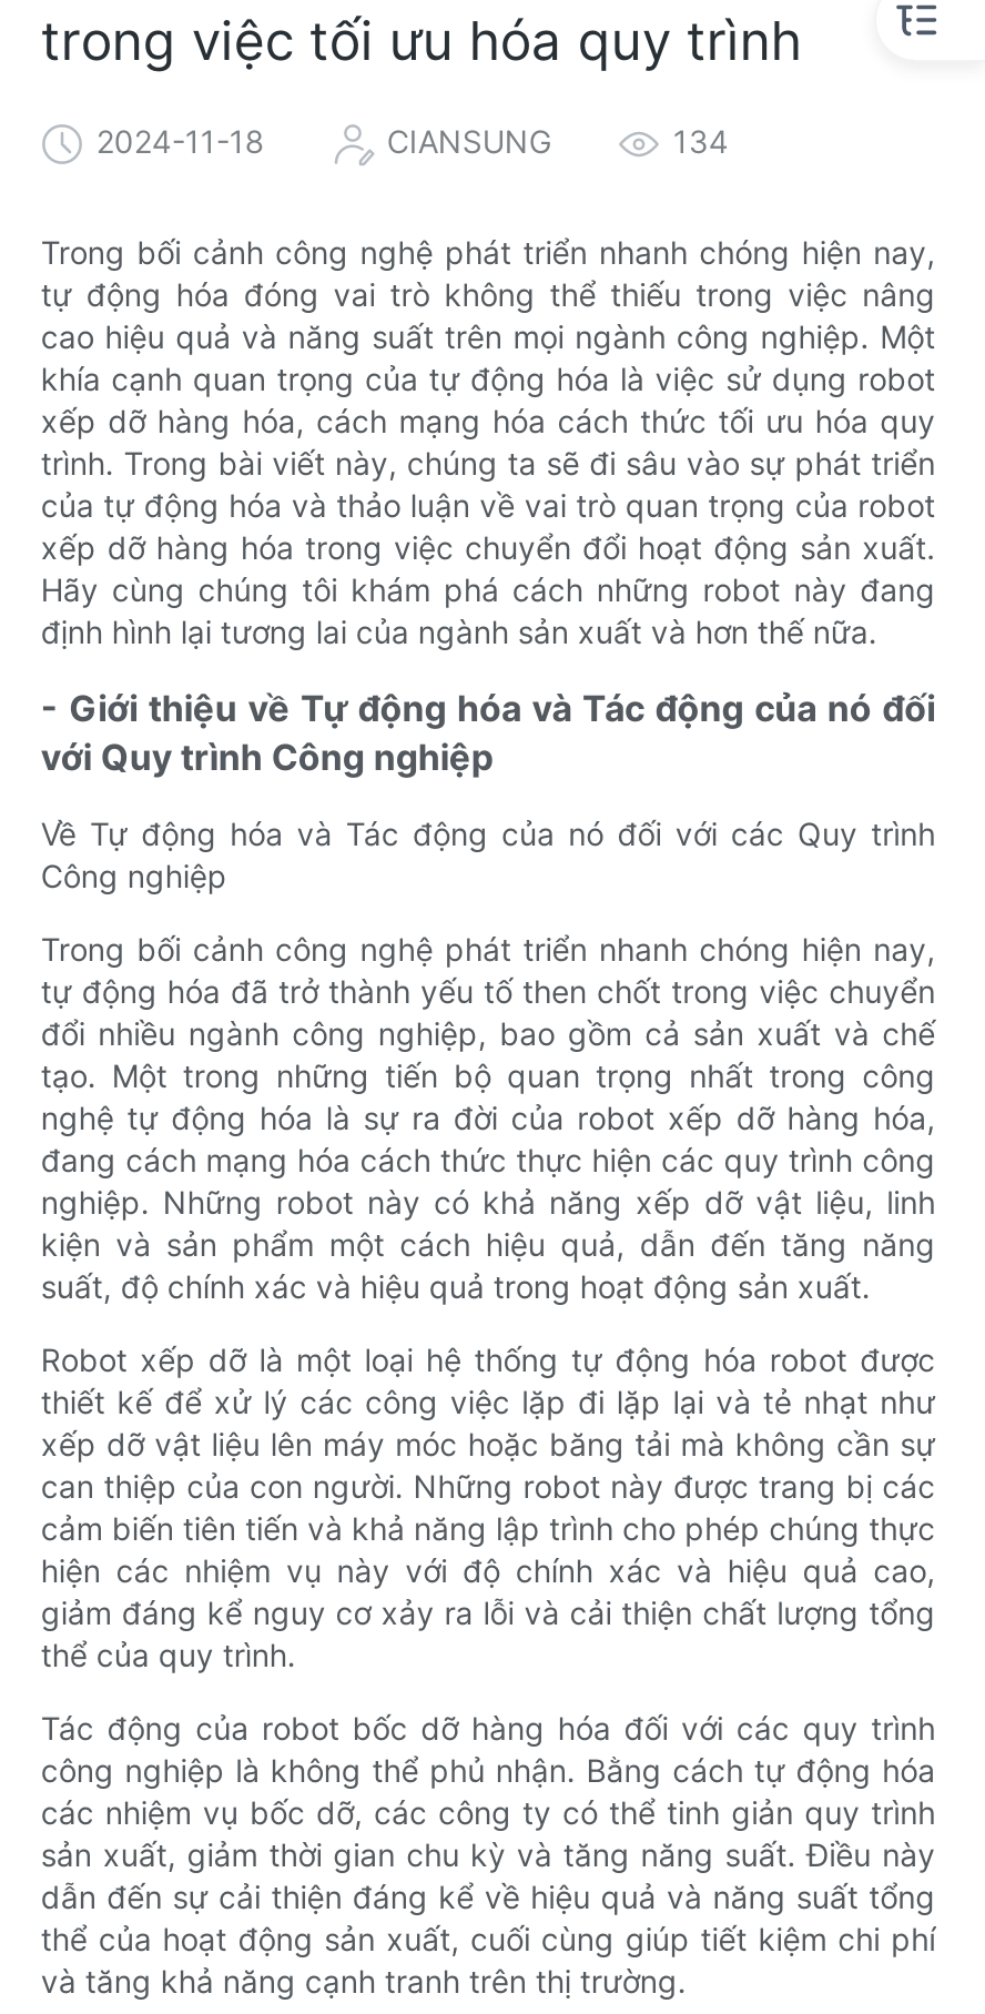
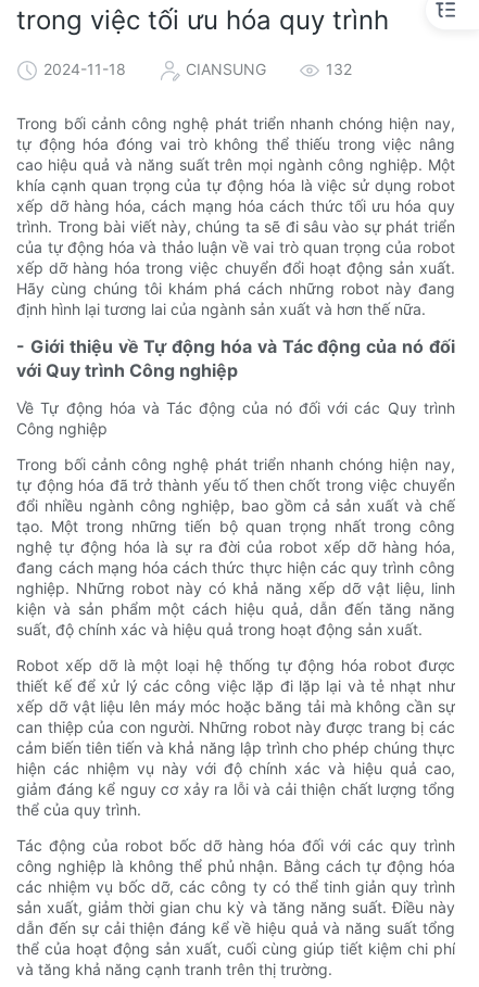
- 134
+ 132
